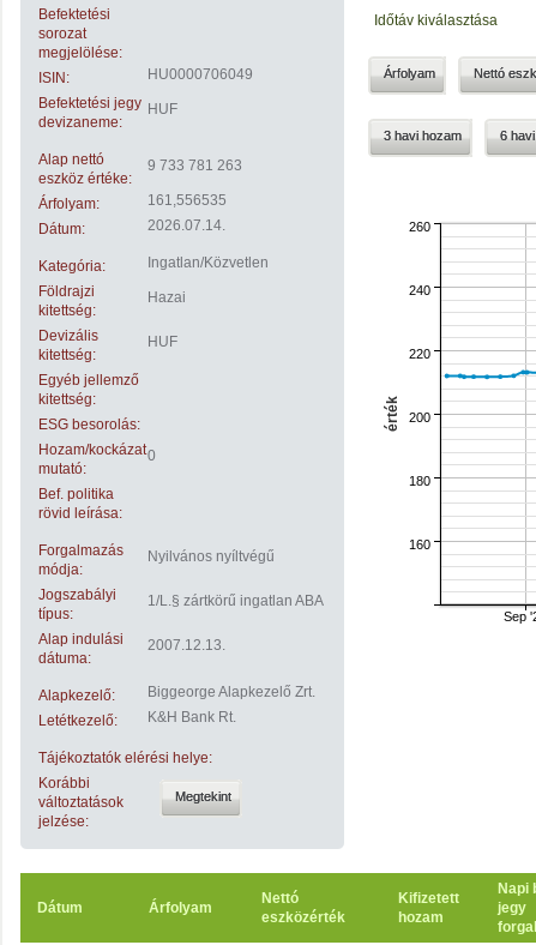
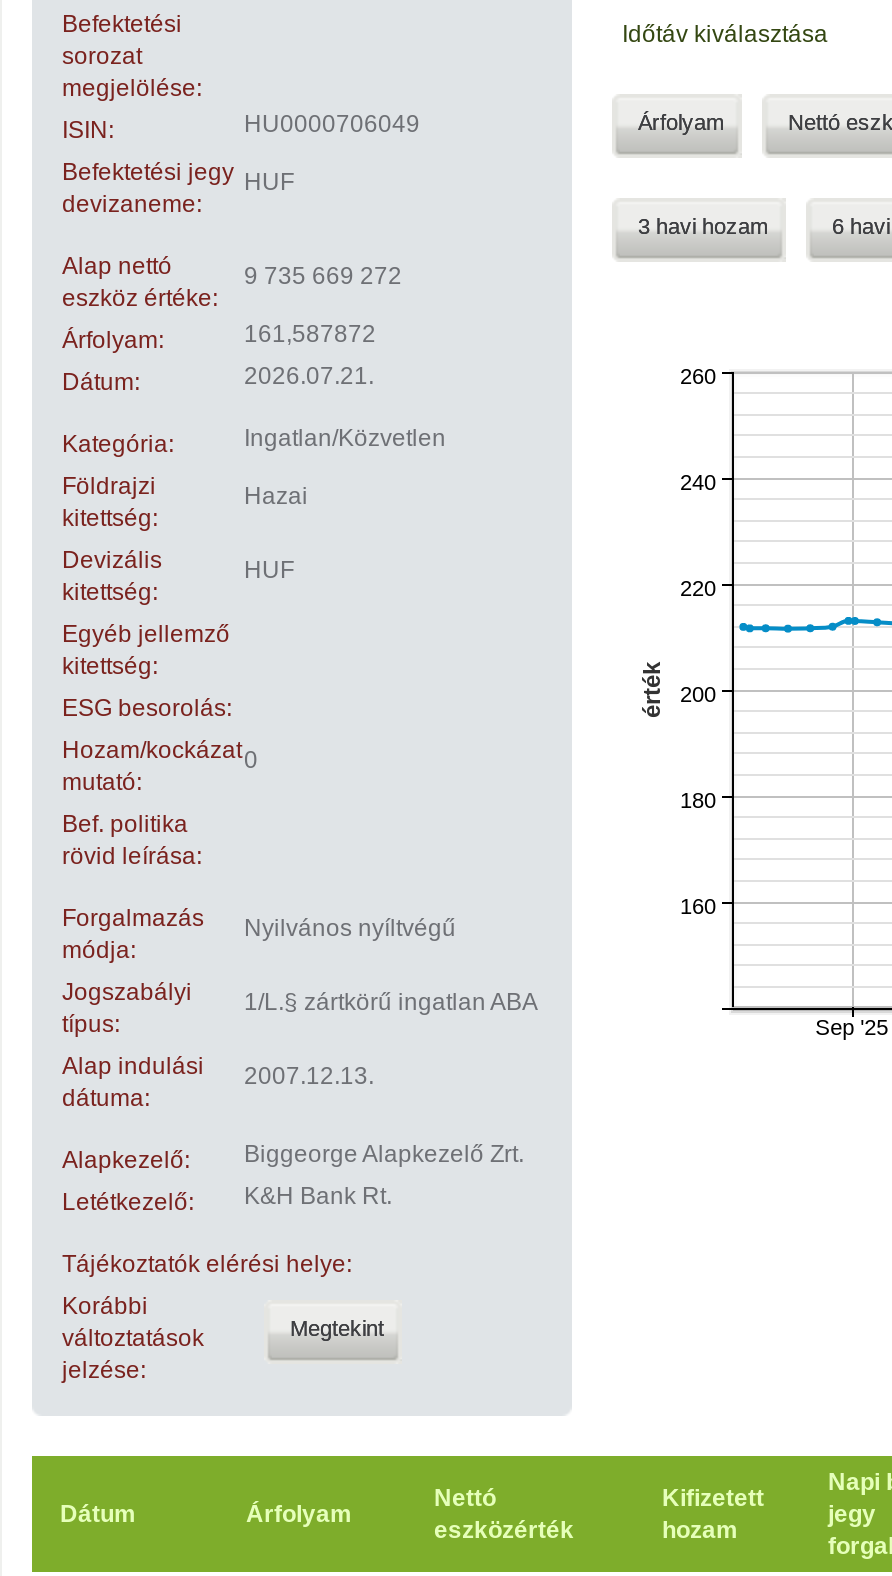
- 9 733 781 263
+ 9 735 669 272

- 161,556535
+ 161,587872

- 2026.07.14.
+ 2026.07.21.
